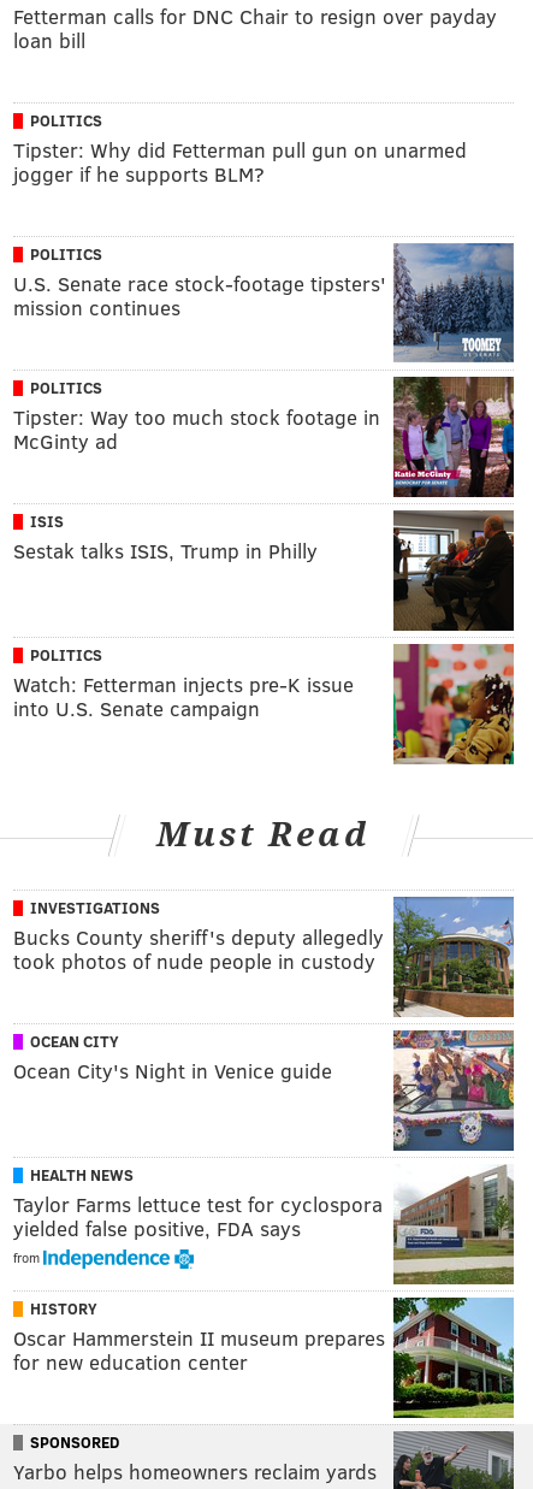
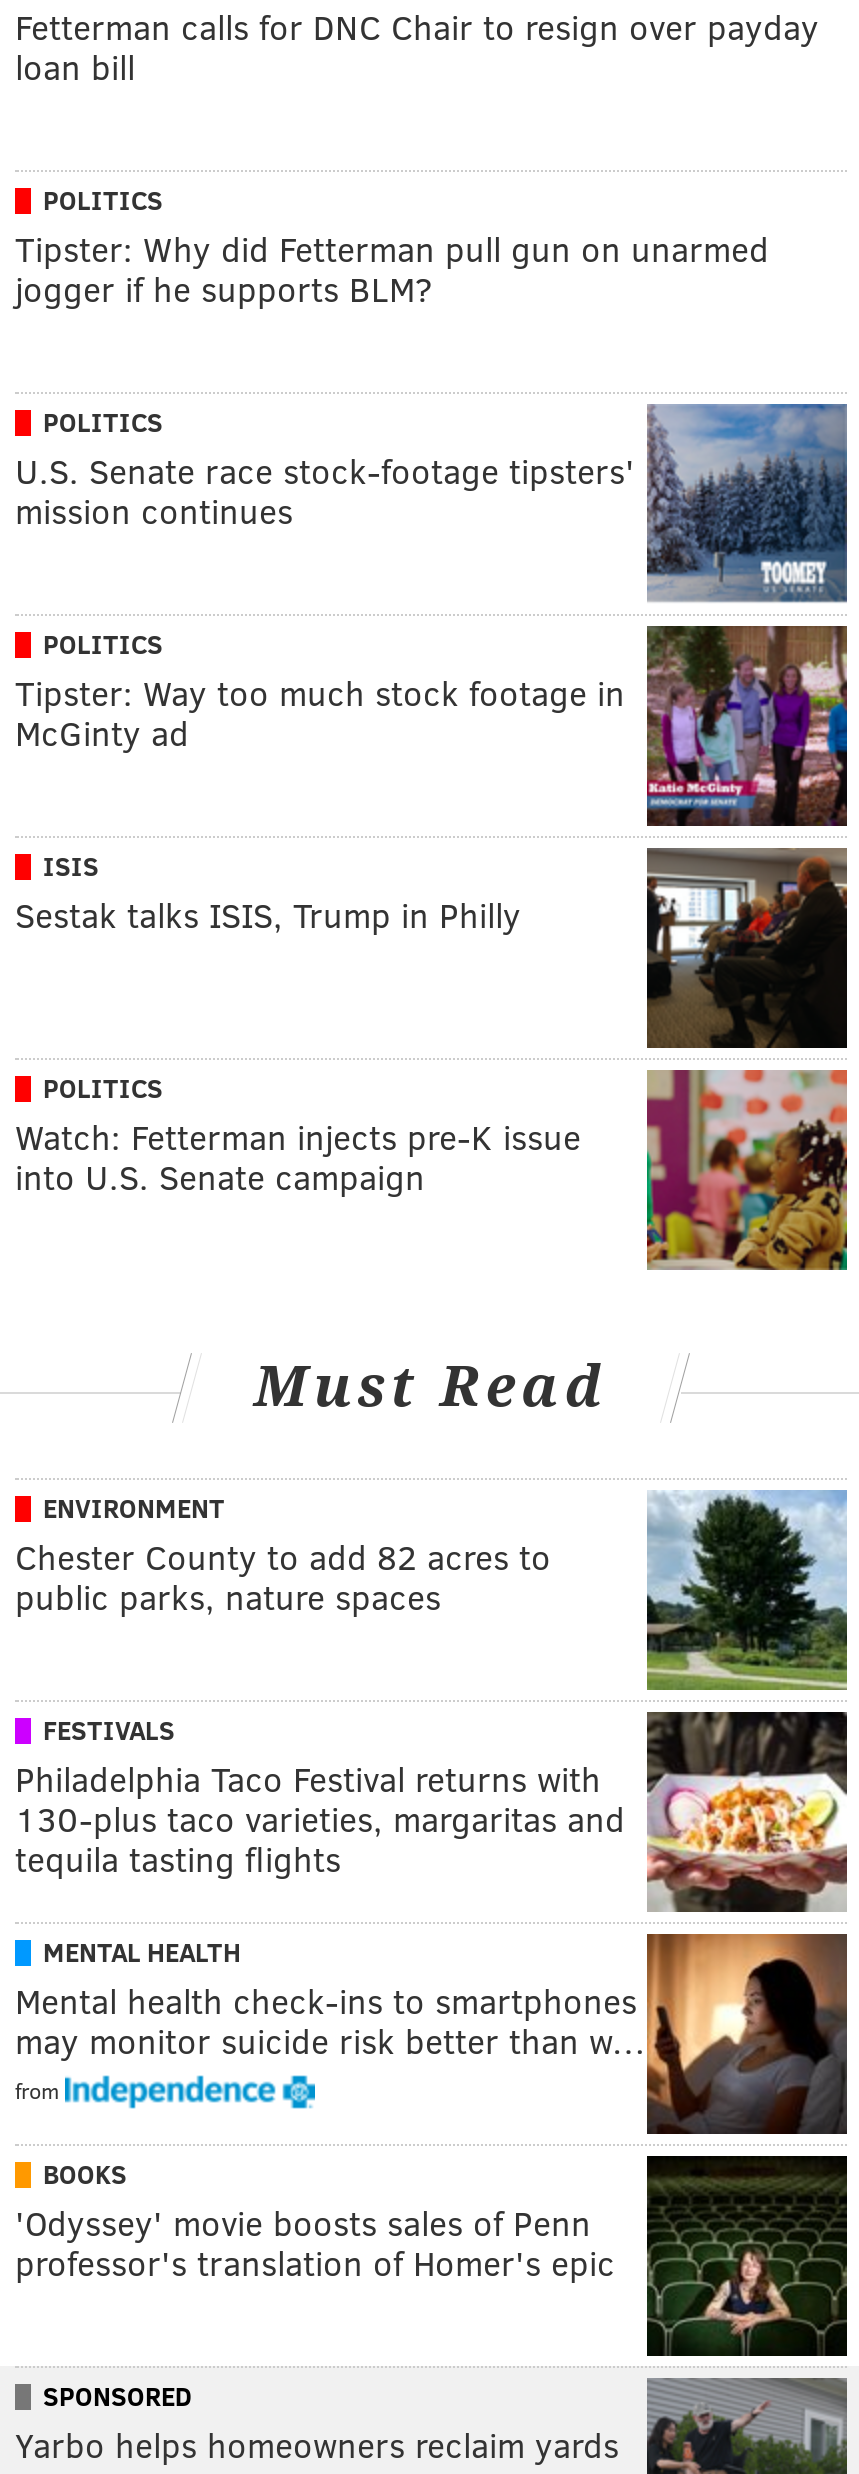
- INVESTIGATIONS
- Bucks County sheriff's deputy allegedly
- took photos of nude people in custody
+ ENVIRONMENT
+ Chester County to add 82 acres to
+ public parks, nature spaces

- [image]
+ [image]

- OCEAN CITY
- Ocean City's Night in Venice guide
+ FESTIVALS
+ Philadelphia Taco Festival returns with
+ 130-plus taco varieties, margaritas and
+ tequila tasting flights

- [image]
- HEALTH NEWS
- Taylor Farms lettuce test for cyclospora
- yielded false positive, FDA says
+ [image]
+ MENTAL HEALTH
+ Mental health check-ins to smartphones
+ may monitor suicide risk better than w…

- [image]
- HISTORY
- Oscar Hammerstein II museum prepares
- for new education center
+ [image]
+ BOOKS
+ 'Odyssey' movie boosts sales of Penn
+ professor's translation of Homer's epic

- [image]
+ [image]
